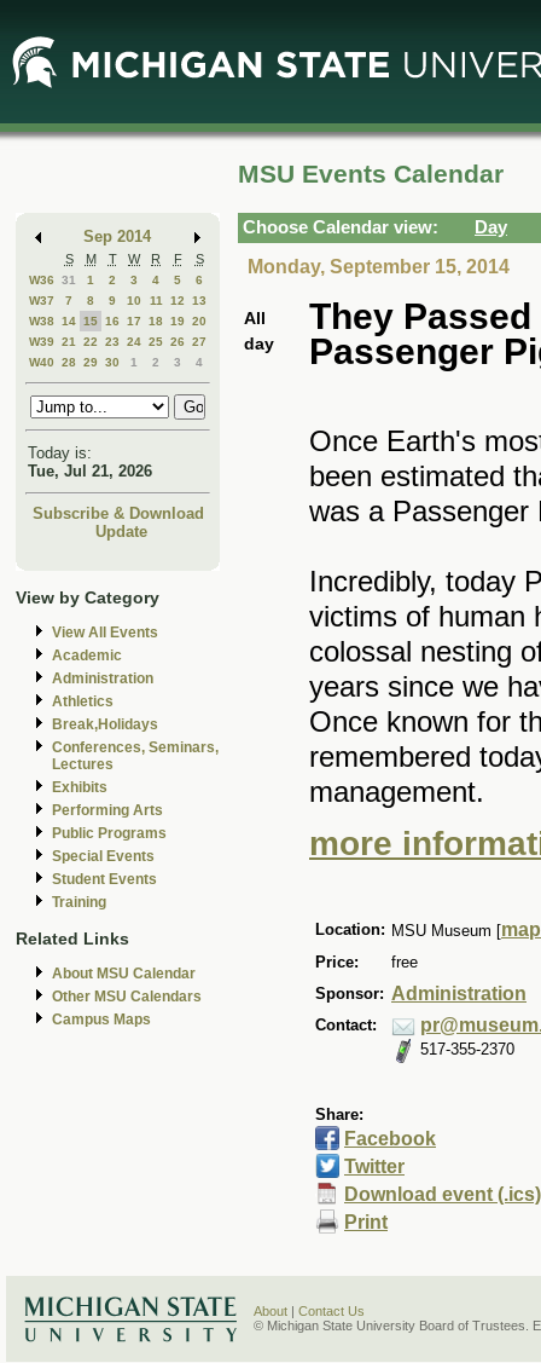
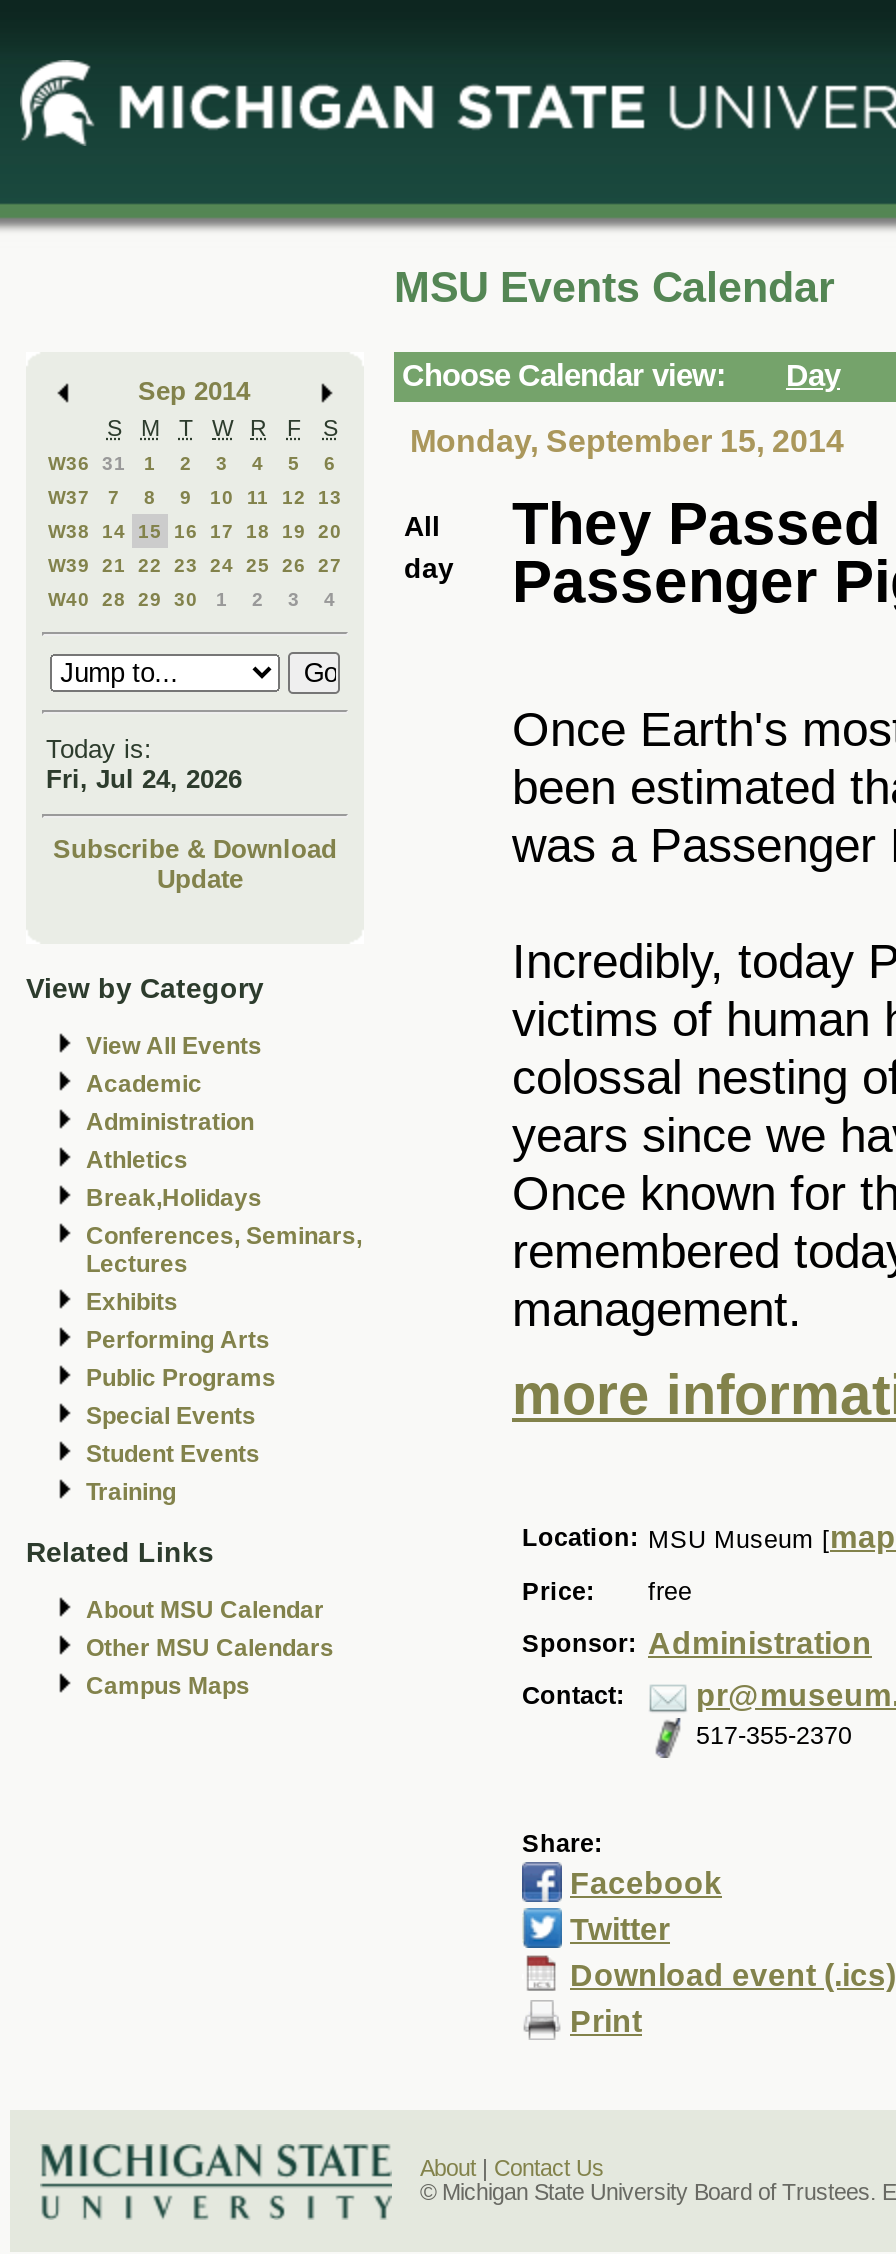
- Tue, Jul 21, 2026
+ Fri, Jul 24, 2026
